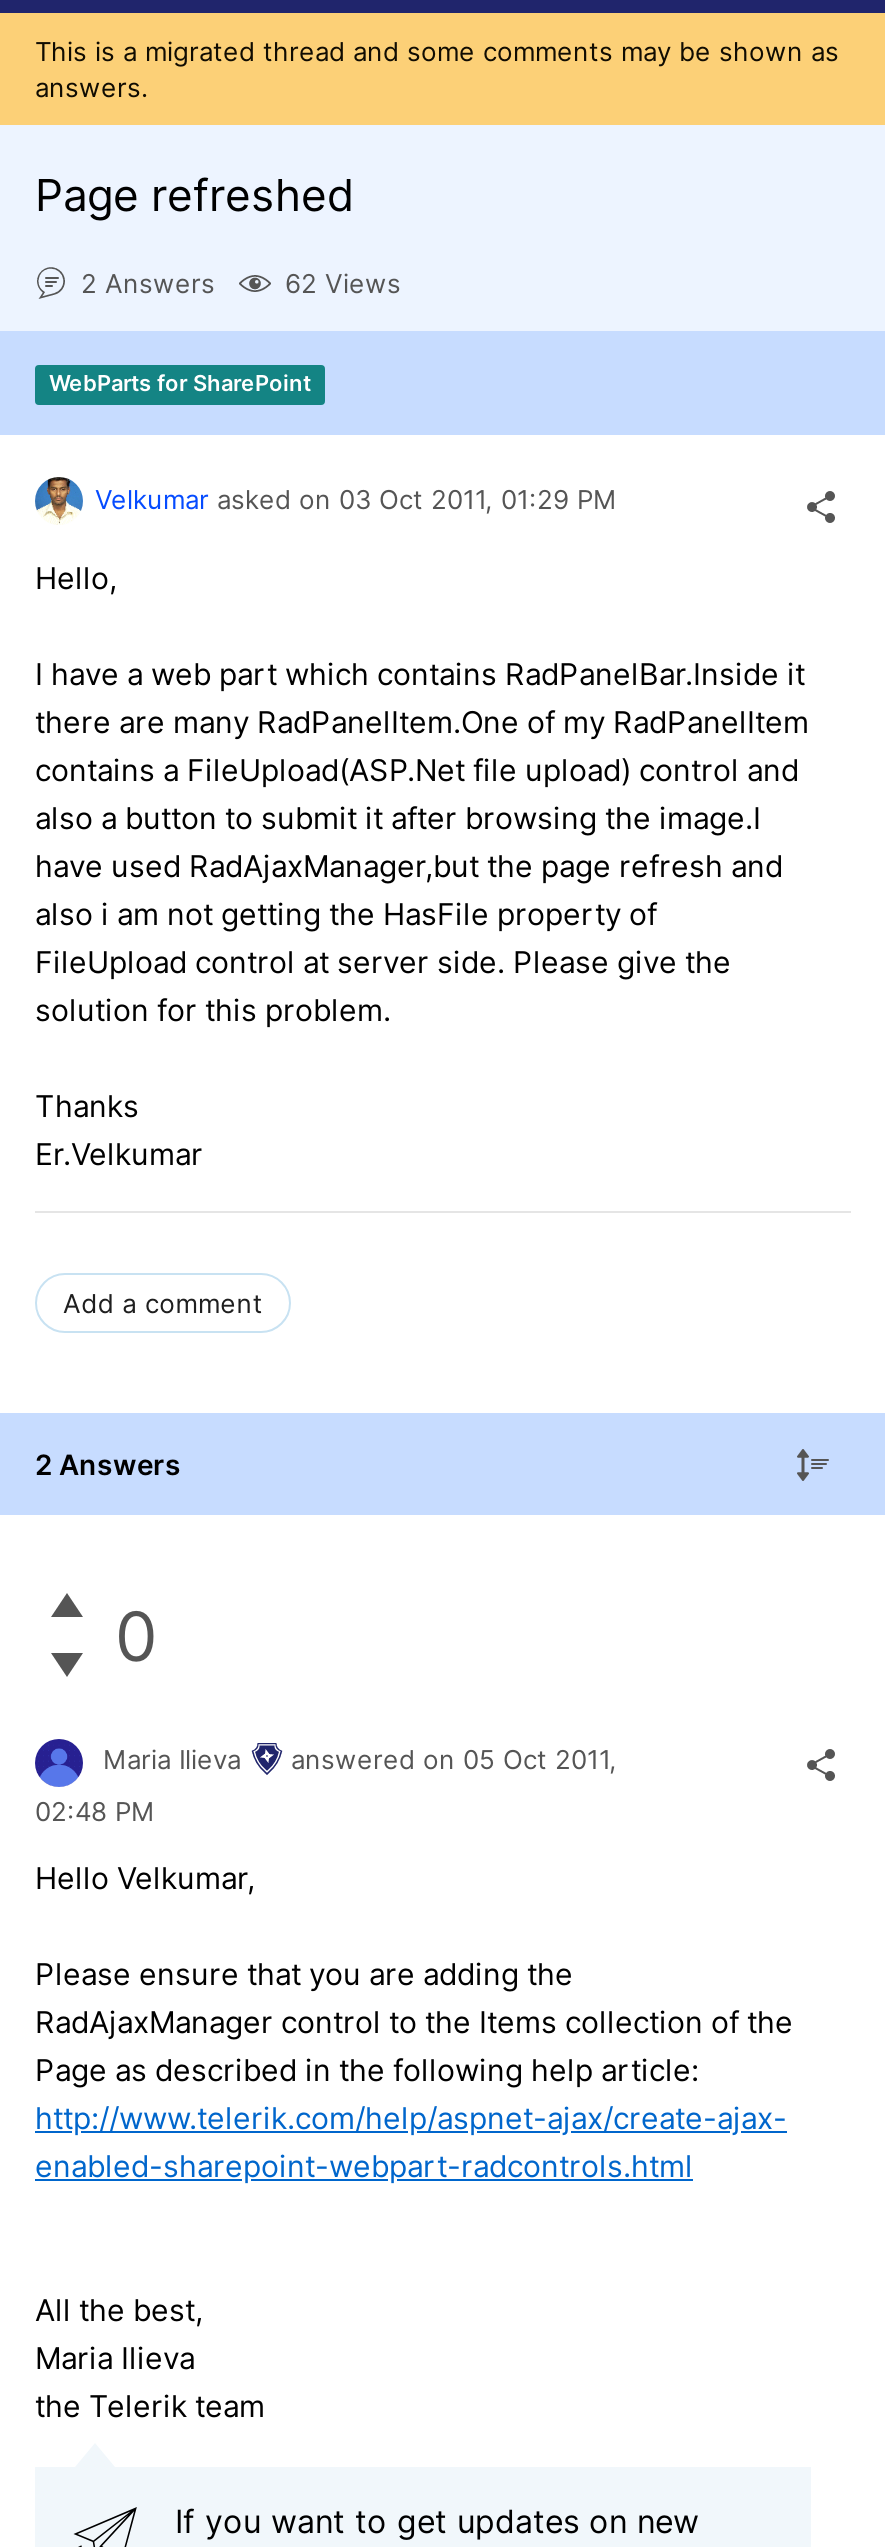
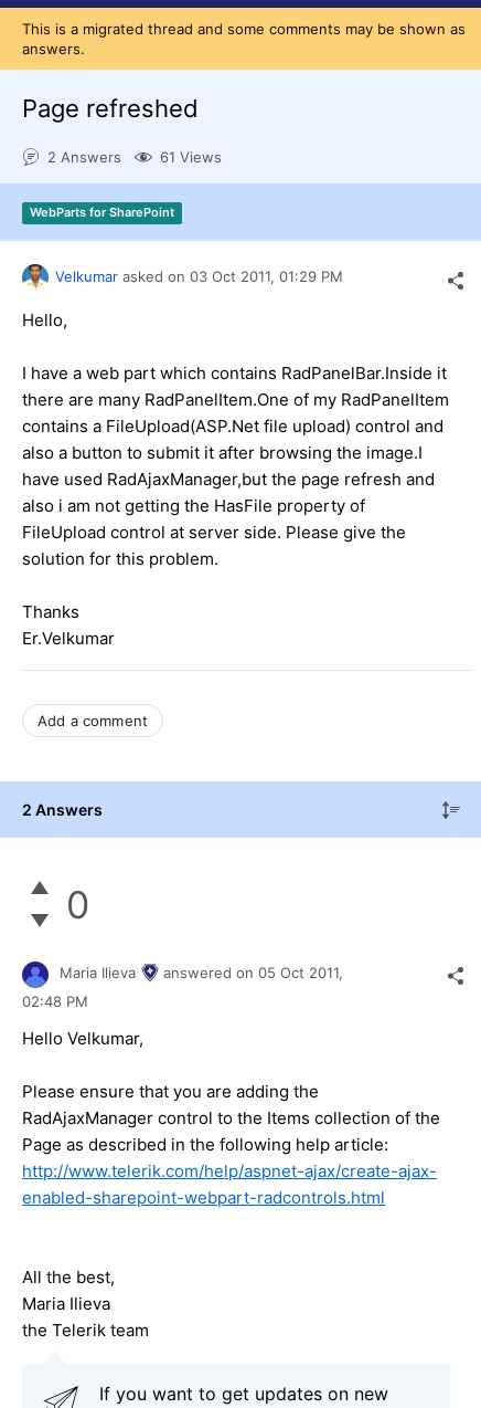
- 62 Views
+ 61 Views
